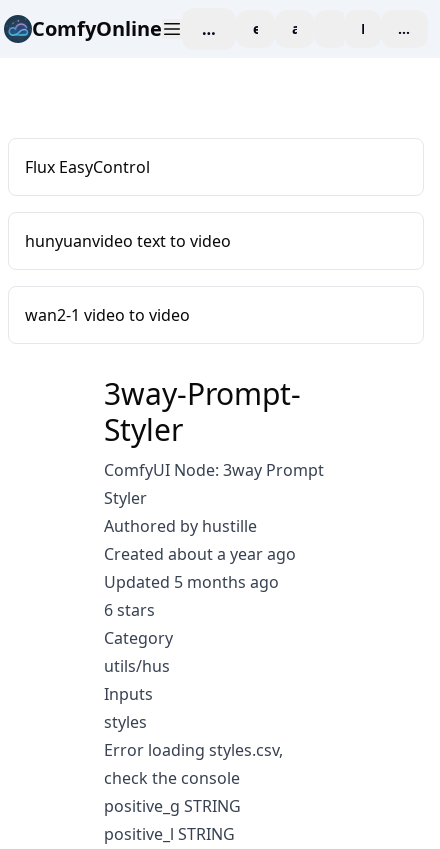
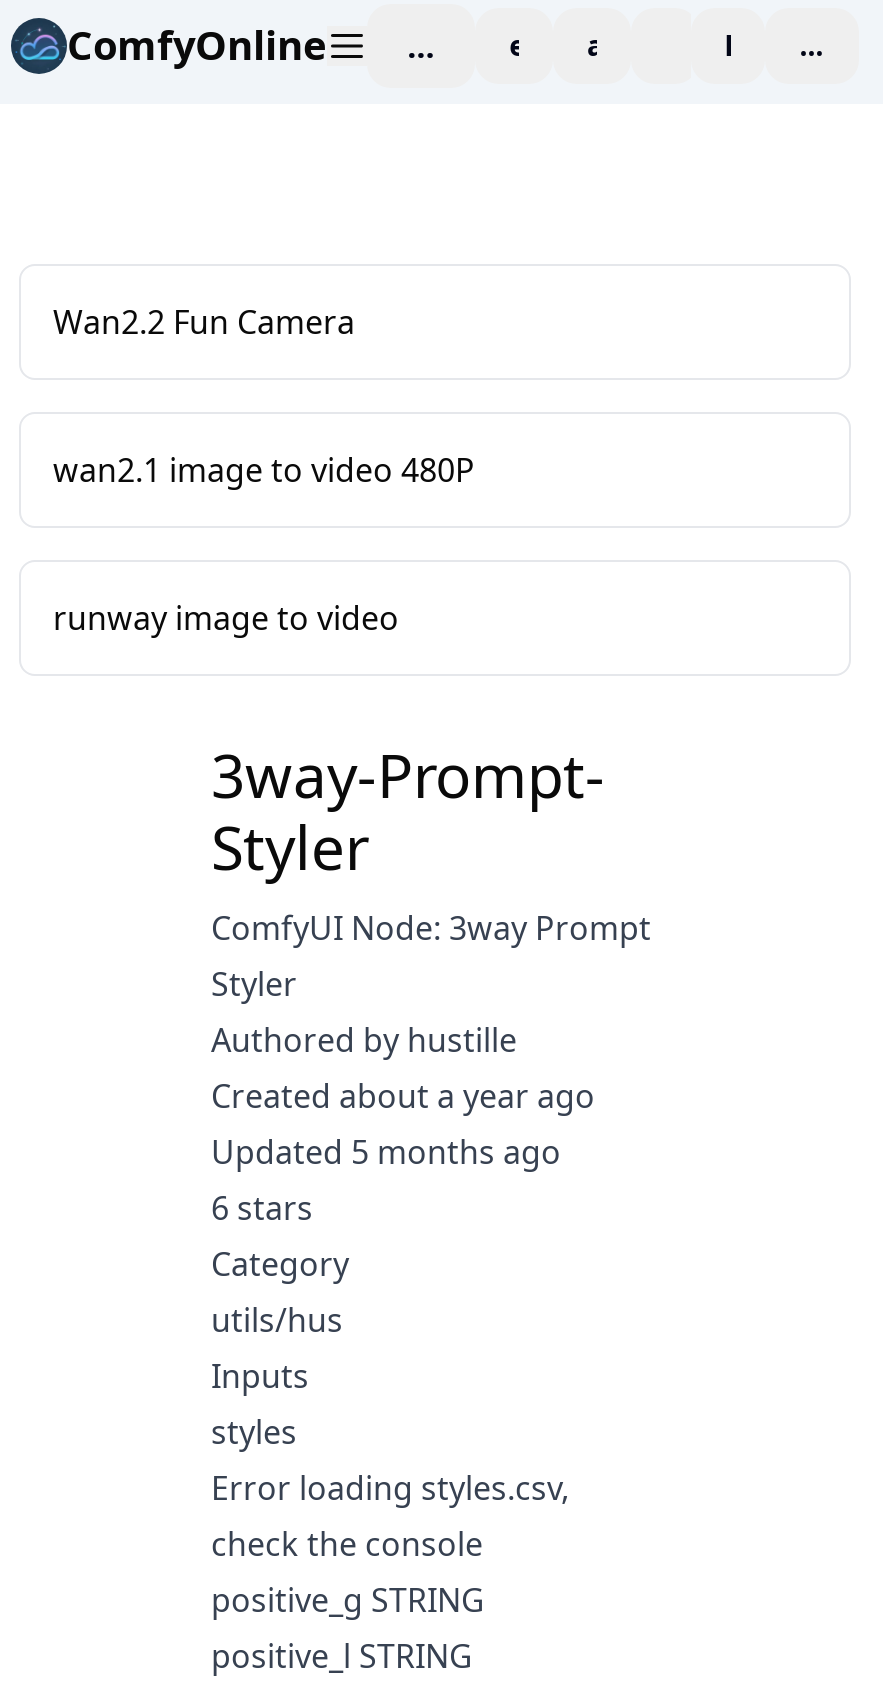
- Flux EasyControl
+ Wan2.2 Fun Camera

- hunyuanvideo text to video
+ wan2.1 image to video 480P

- wan2-1 video to video
+ runway image to video
